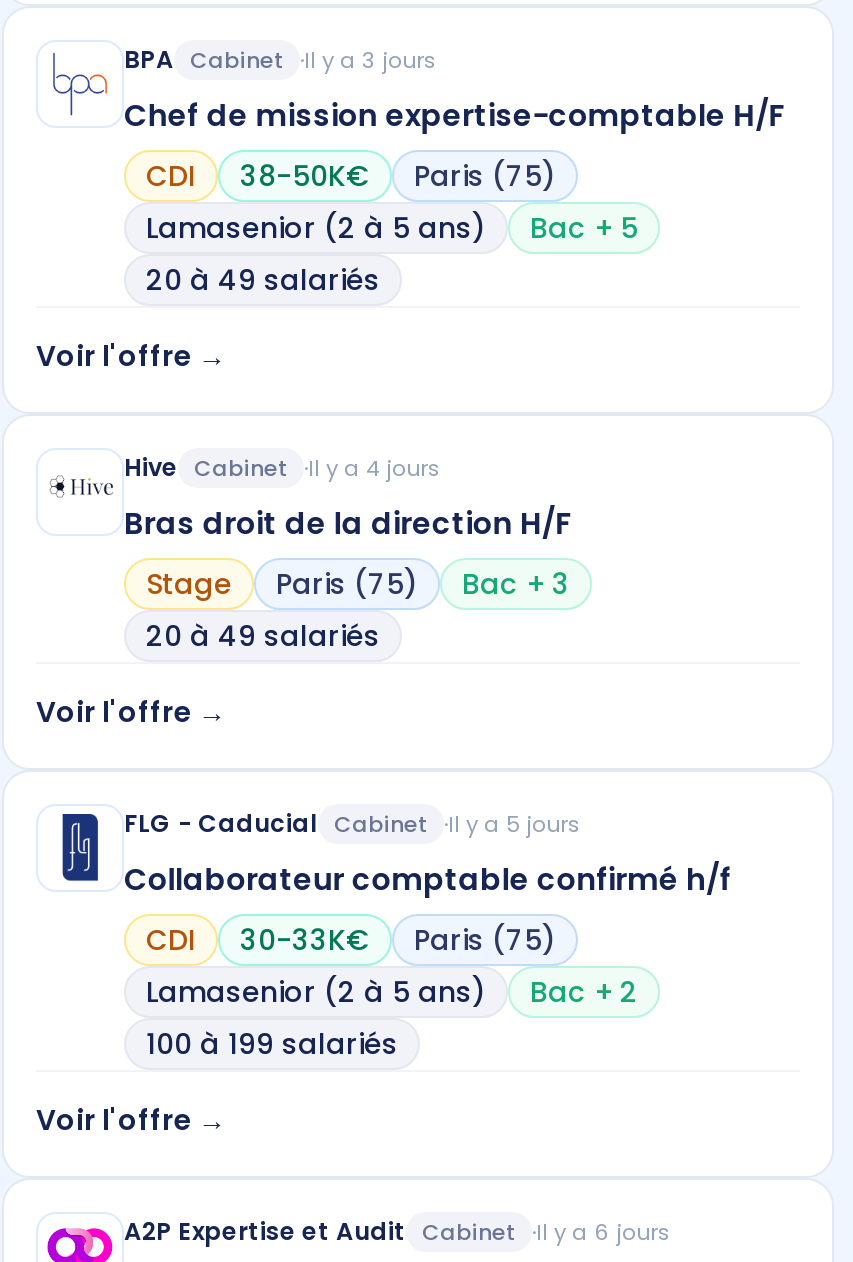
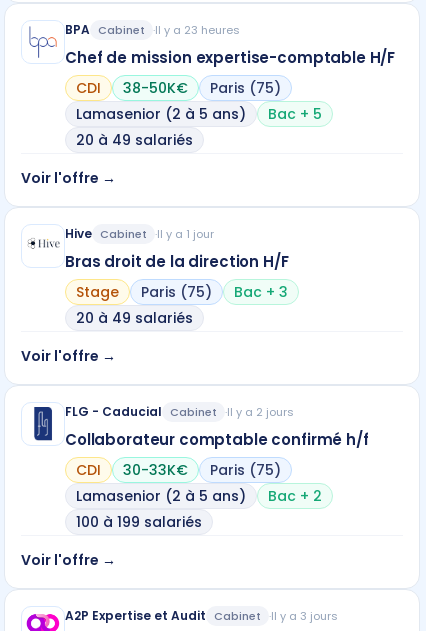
- BPA Cabinet Il y a 3 jours
+ BPA Cabinet Il y a 23 heures

- Hive Cabinet Il y a 4 jours
+ Hive Cabinet Il y a 1 jour

- FLG - Caducial Cabinet Il y a 5 jours
+ FLG - Caducial Cabinet Il y a 2 jours

- A2P Expertise et Audit Cabinet Il y a 6 jours
+ A2P Expertise et Audit Cabinet Il y a 3 jours
